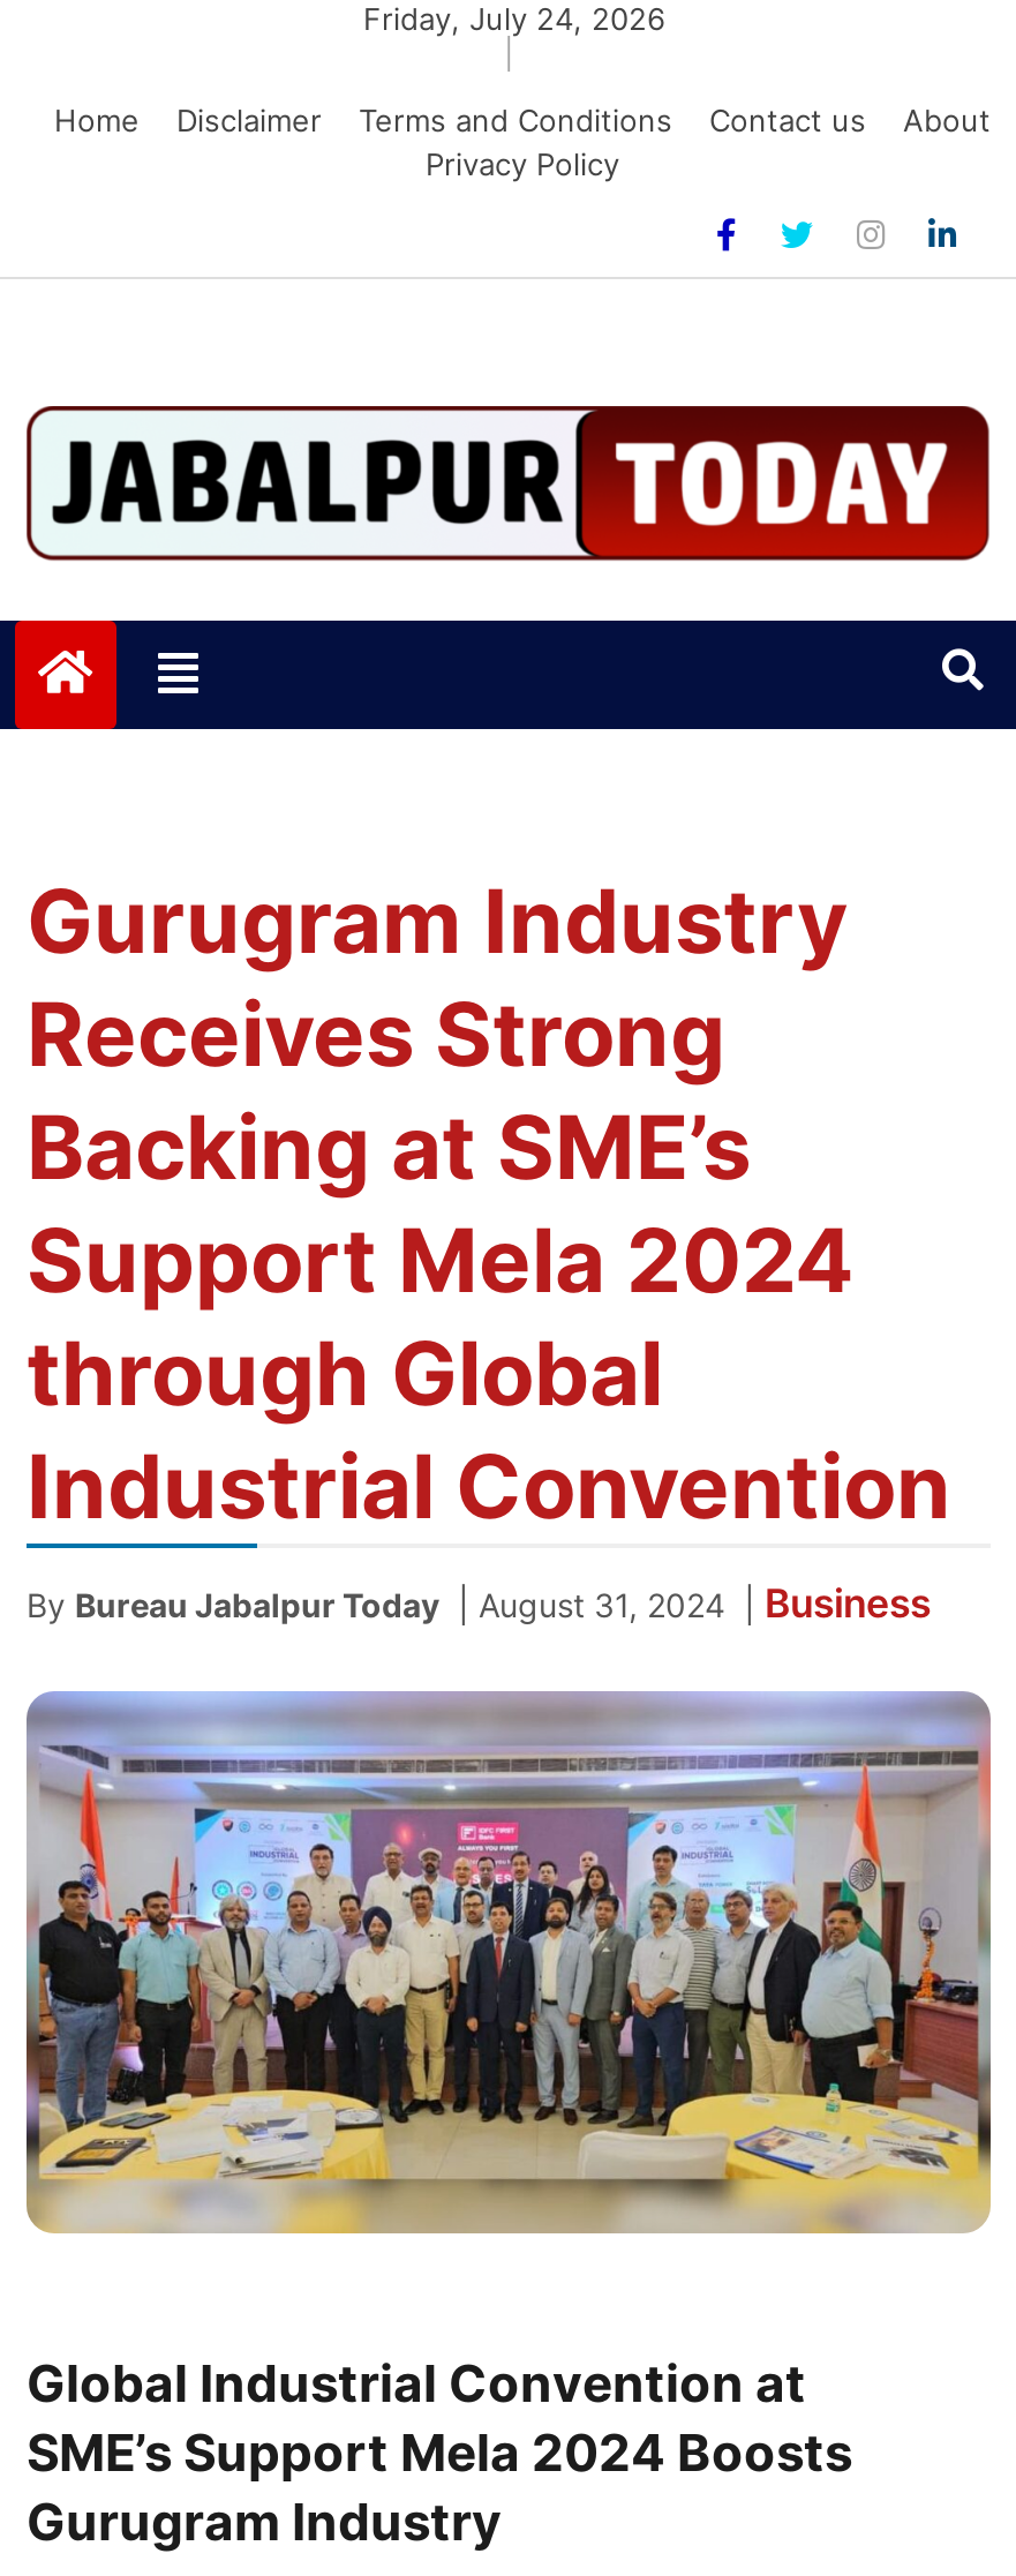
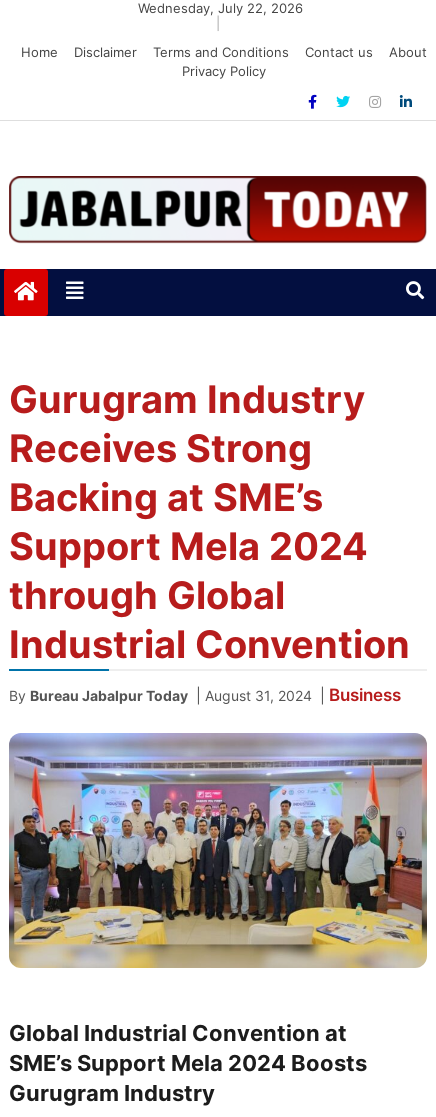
- Friday, July 24, 2026
+ Wednesday, July 22, 2026
